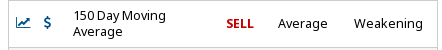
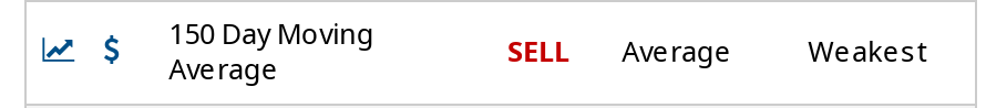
- Weakening
+ Weakest
